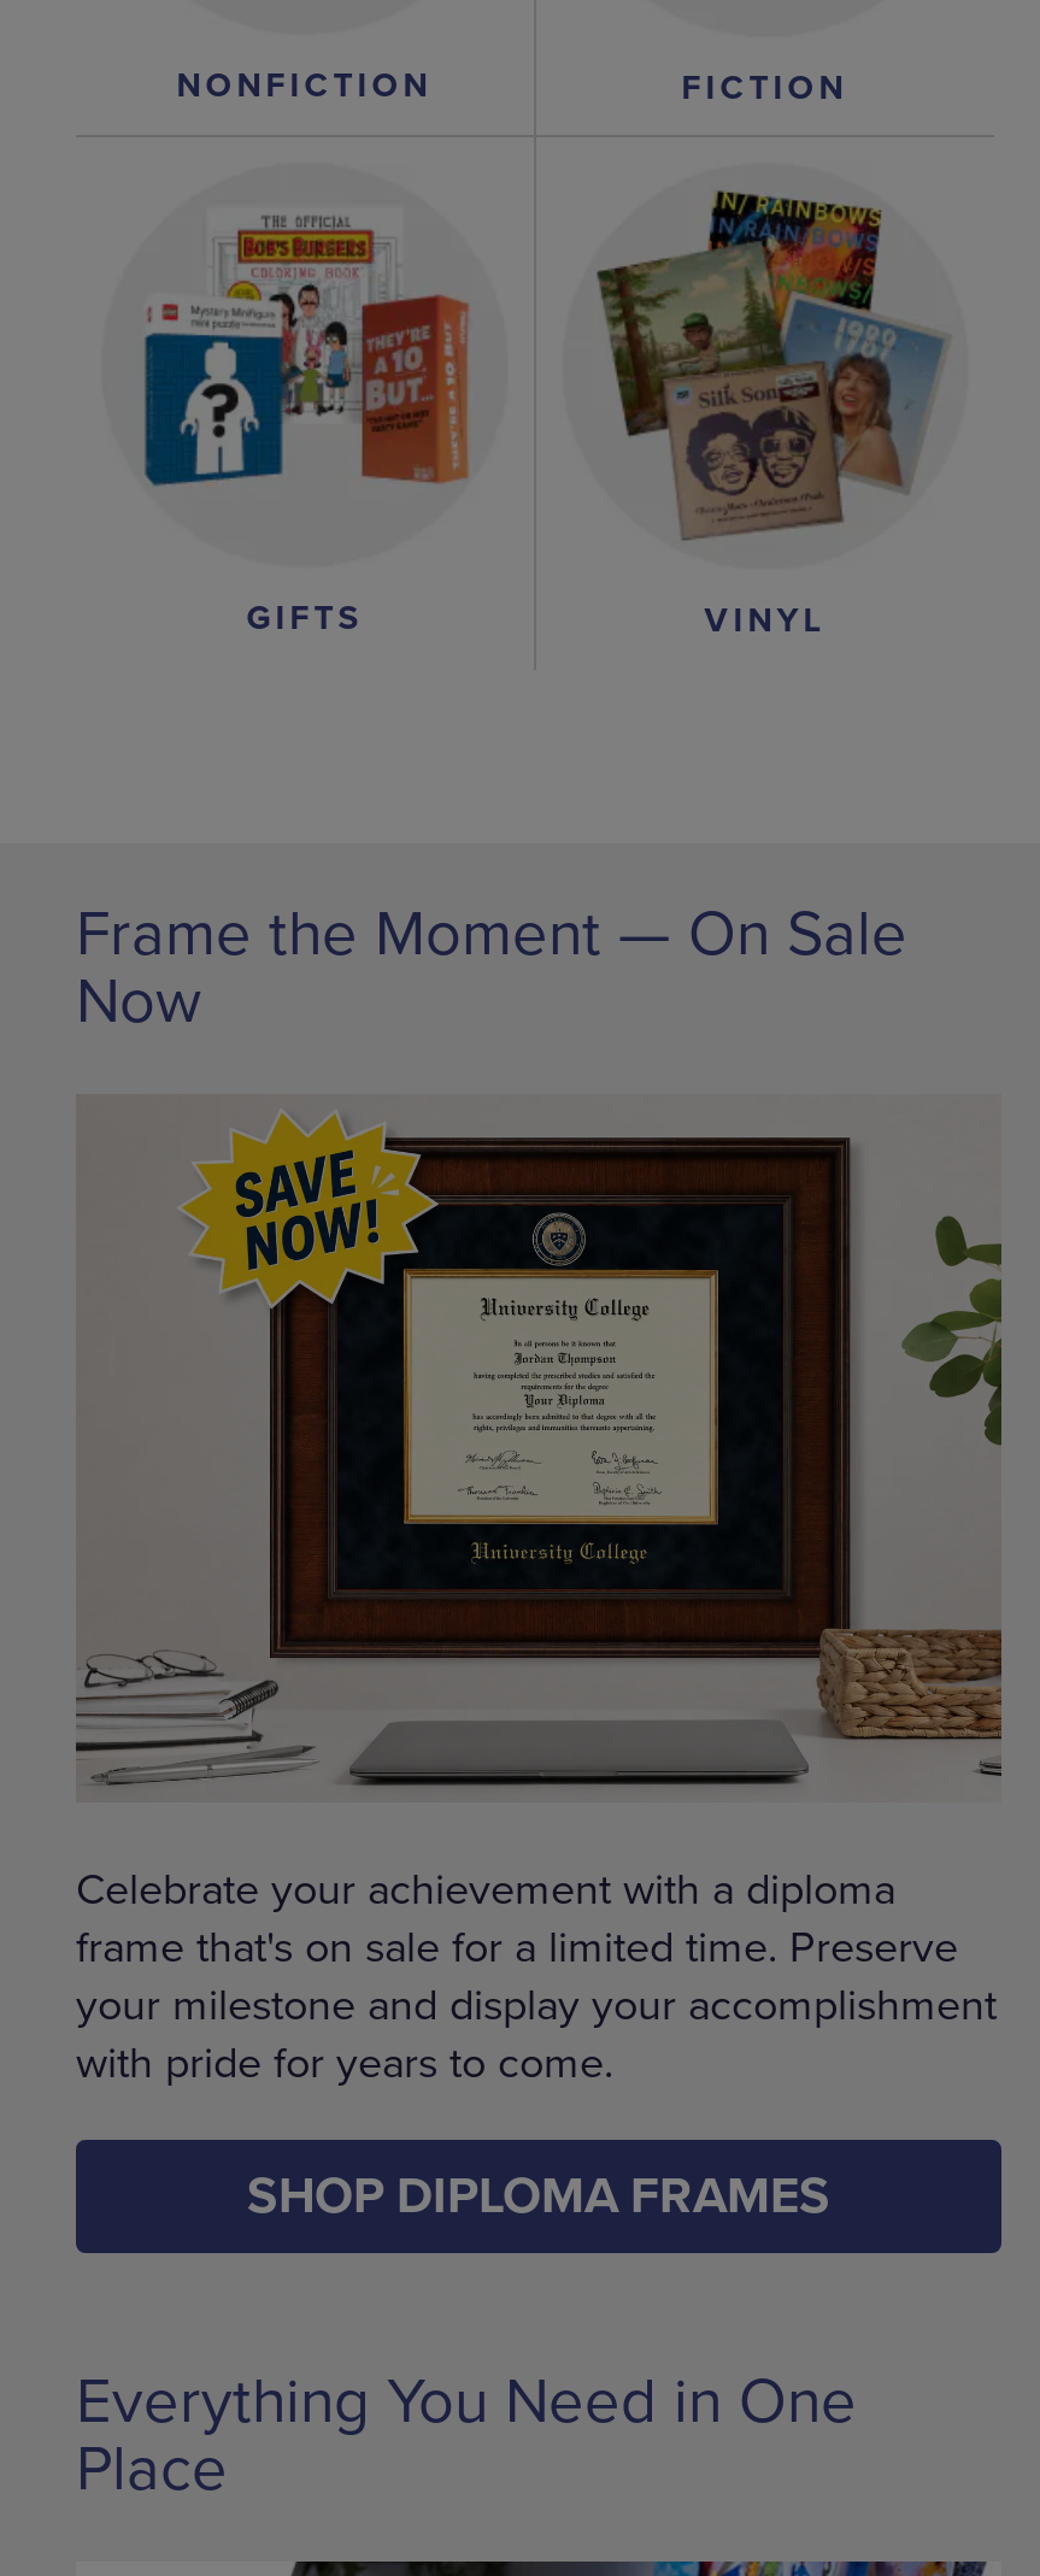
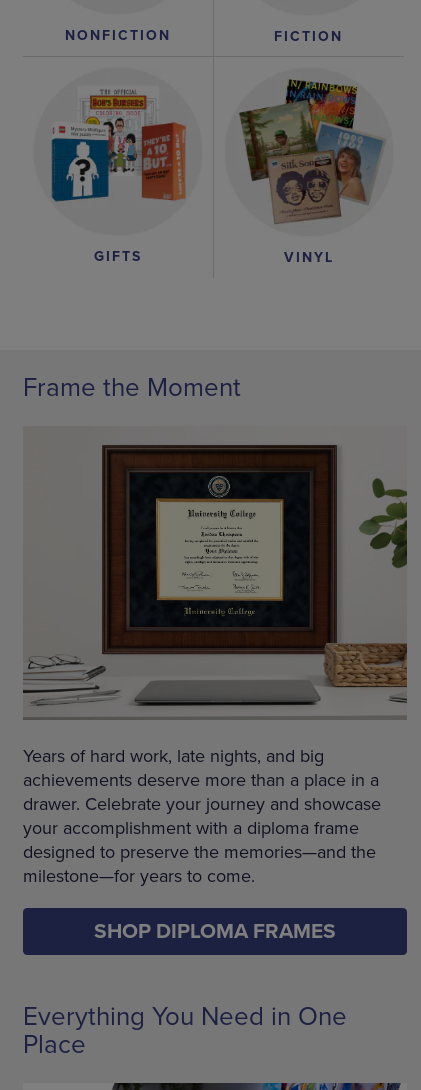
- Frame the Moment — On Sale
- Now
+ Frame the Moment

- [image]
- Celebrate your achievement with a diploma
- frame that's on sale for a limited time. Preserve
- your milestone and display your accomplishment
- with pride for years to come.
+ [image]
+ Years of hard work, late nights, and big
+ achievements deserve more than a place in a
+ drawer. Celebrate your journey and showcase
+ your accomplishment with a diploma frame
+ designed to preserve the memories—and the
+ milestone—for years to come.
